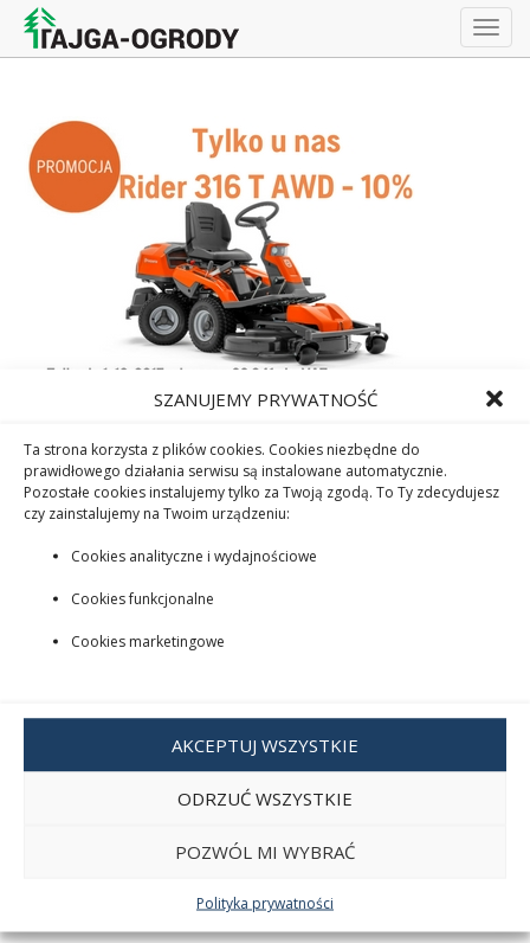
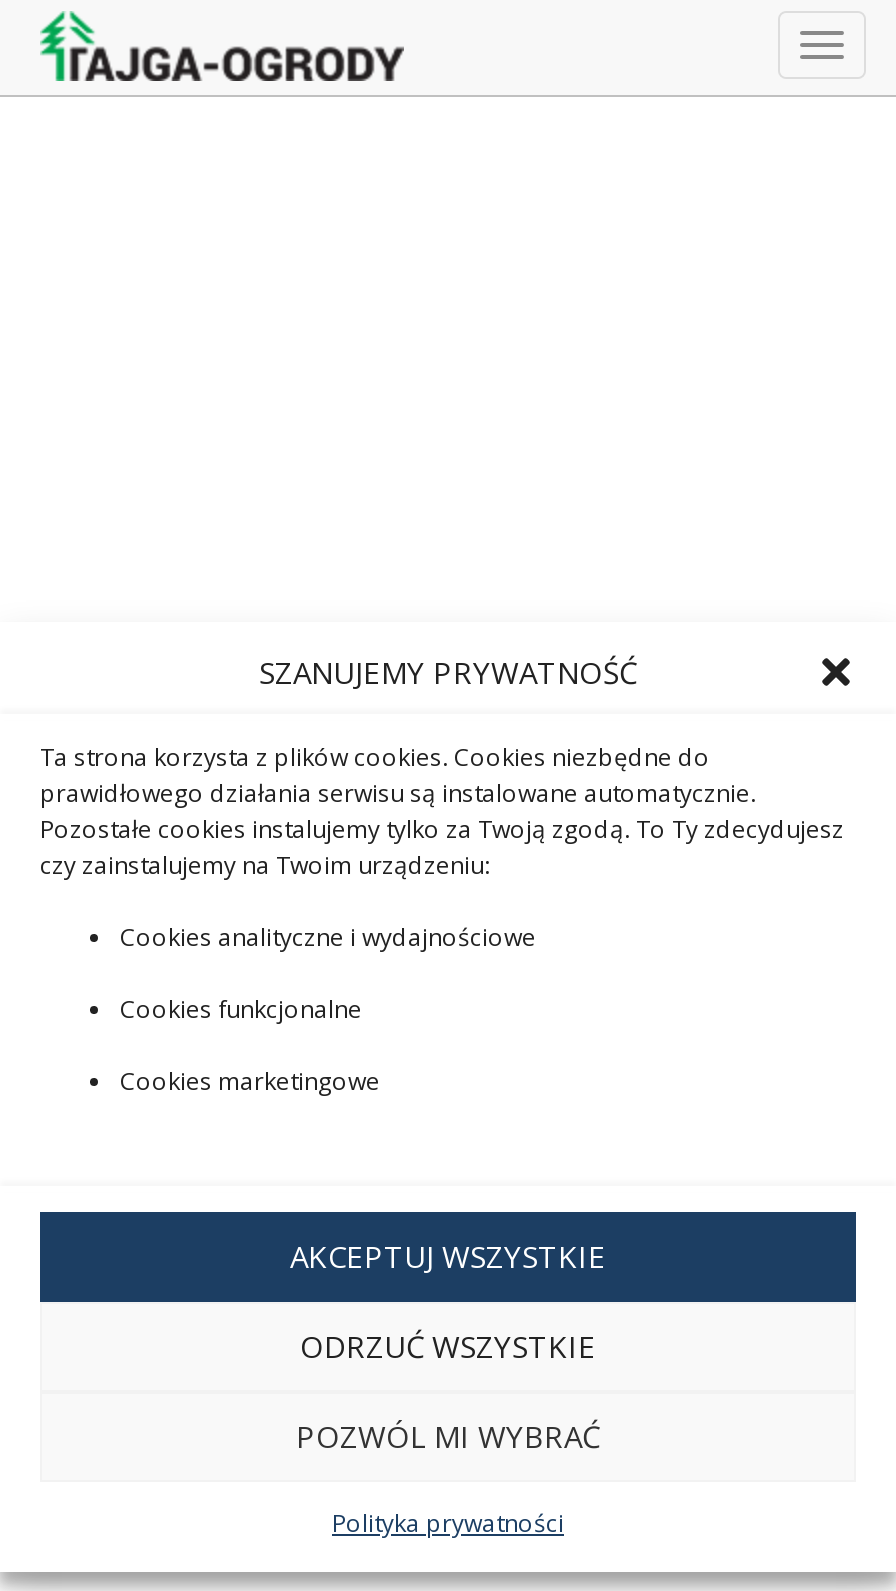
- [image]
